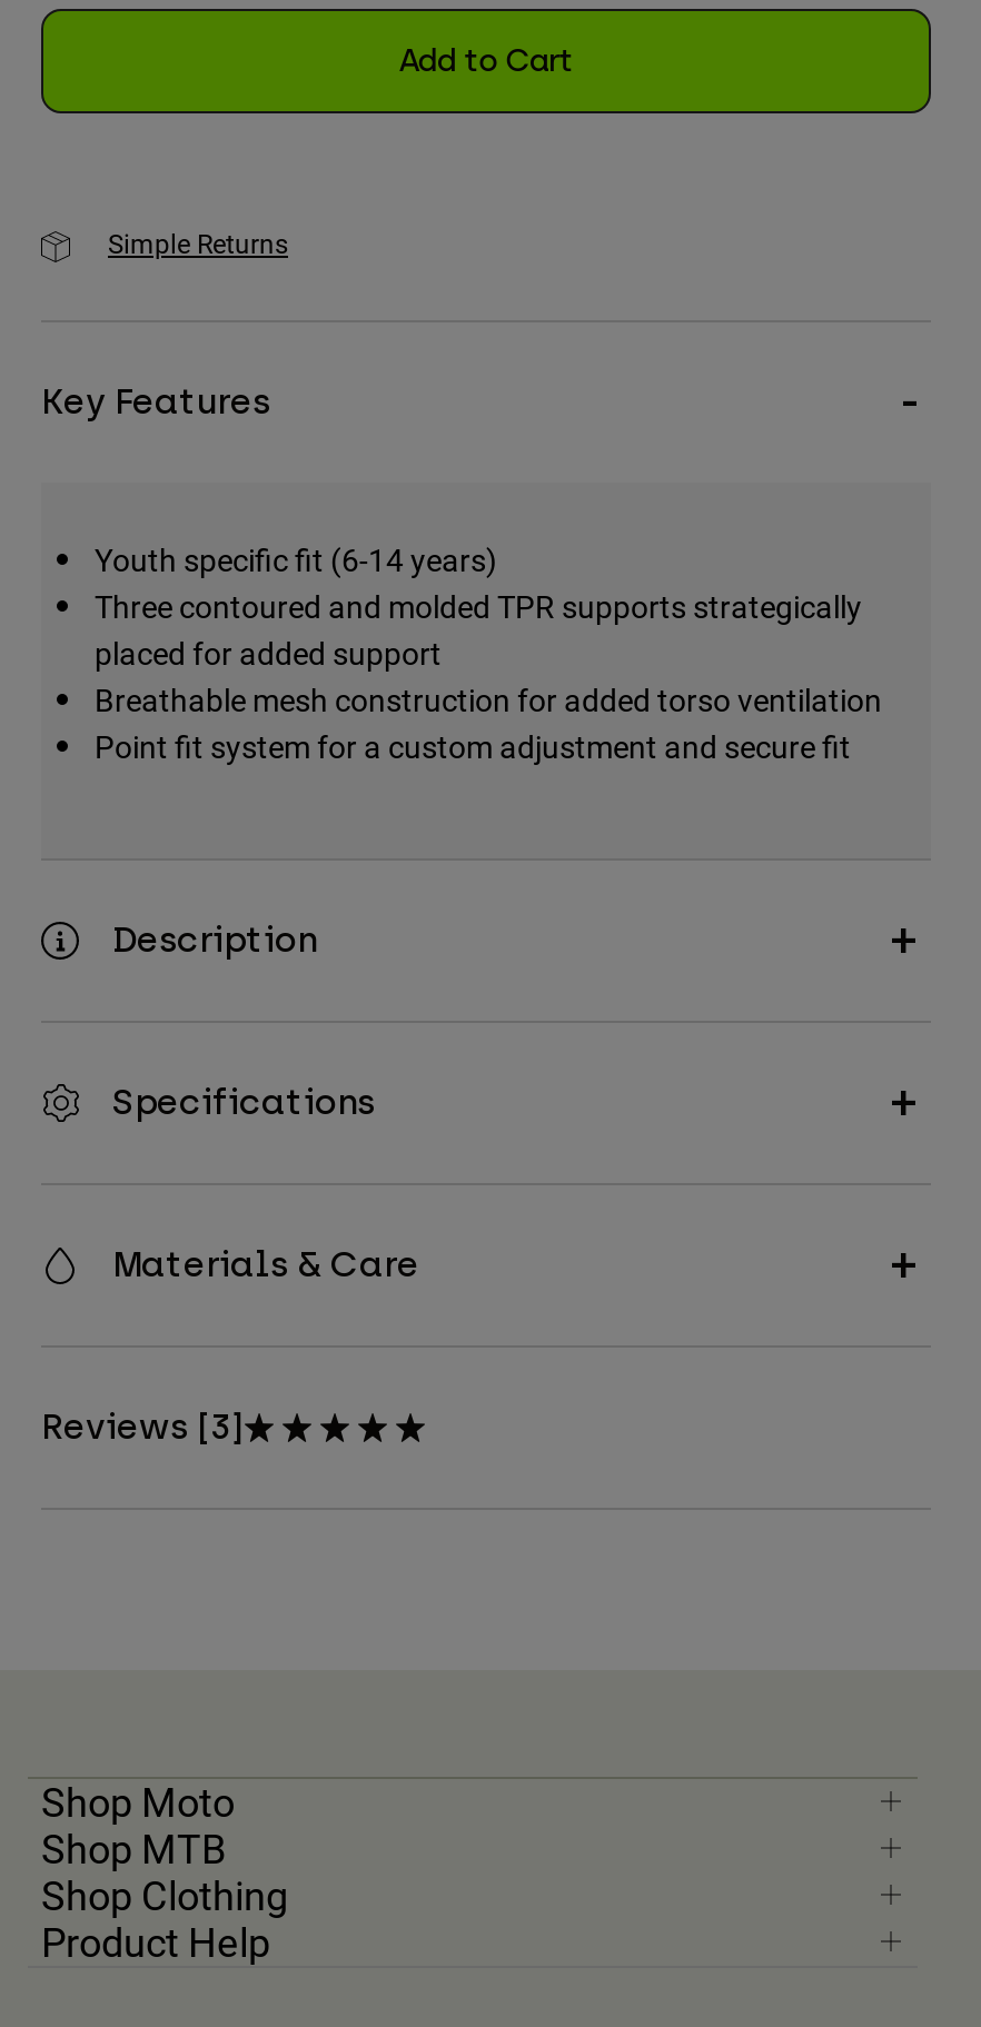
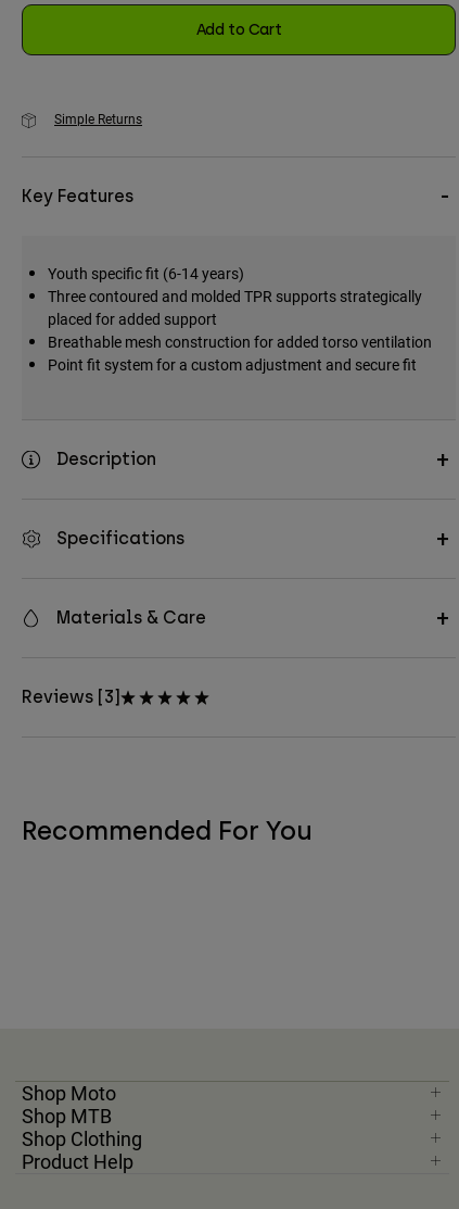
+ Recommended For You
